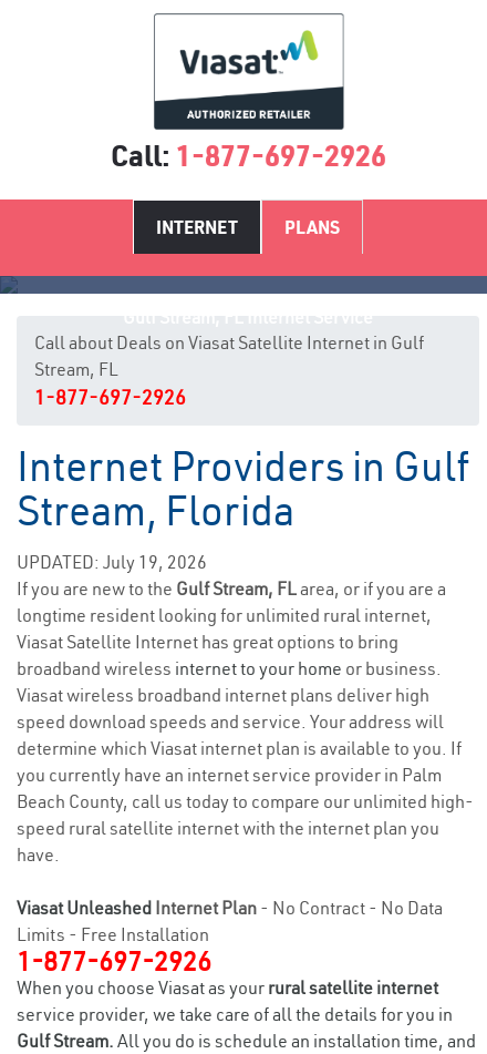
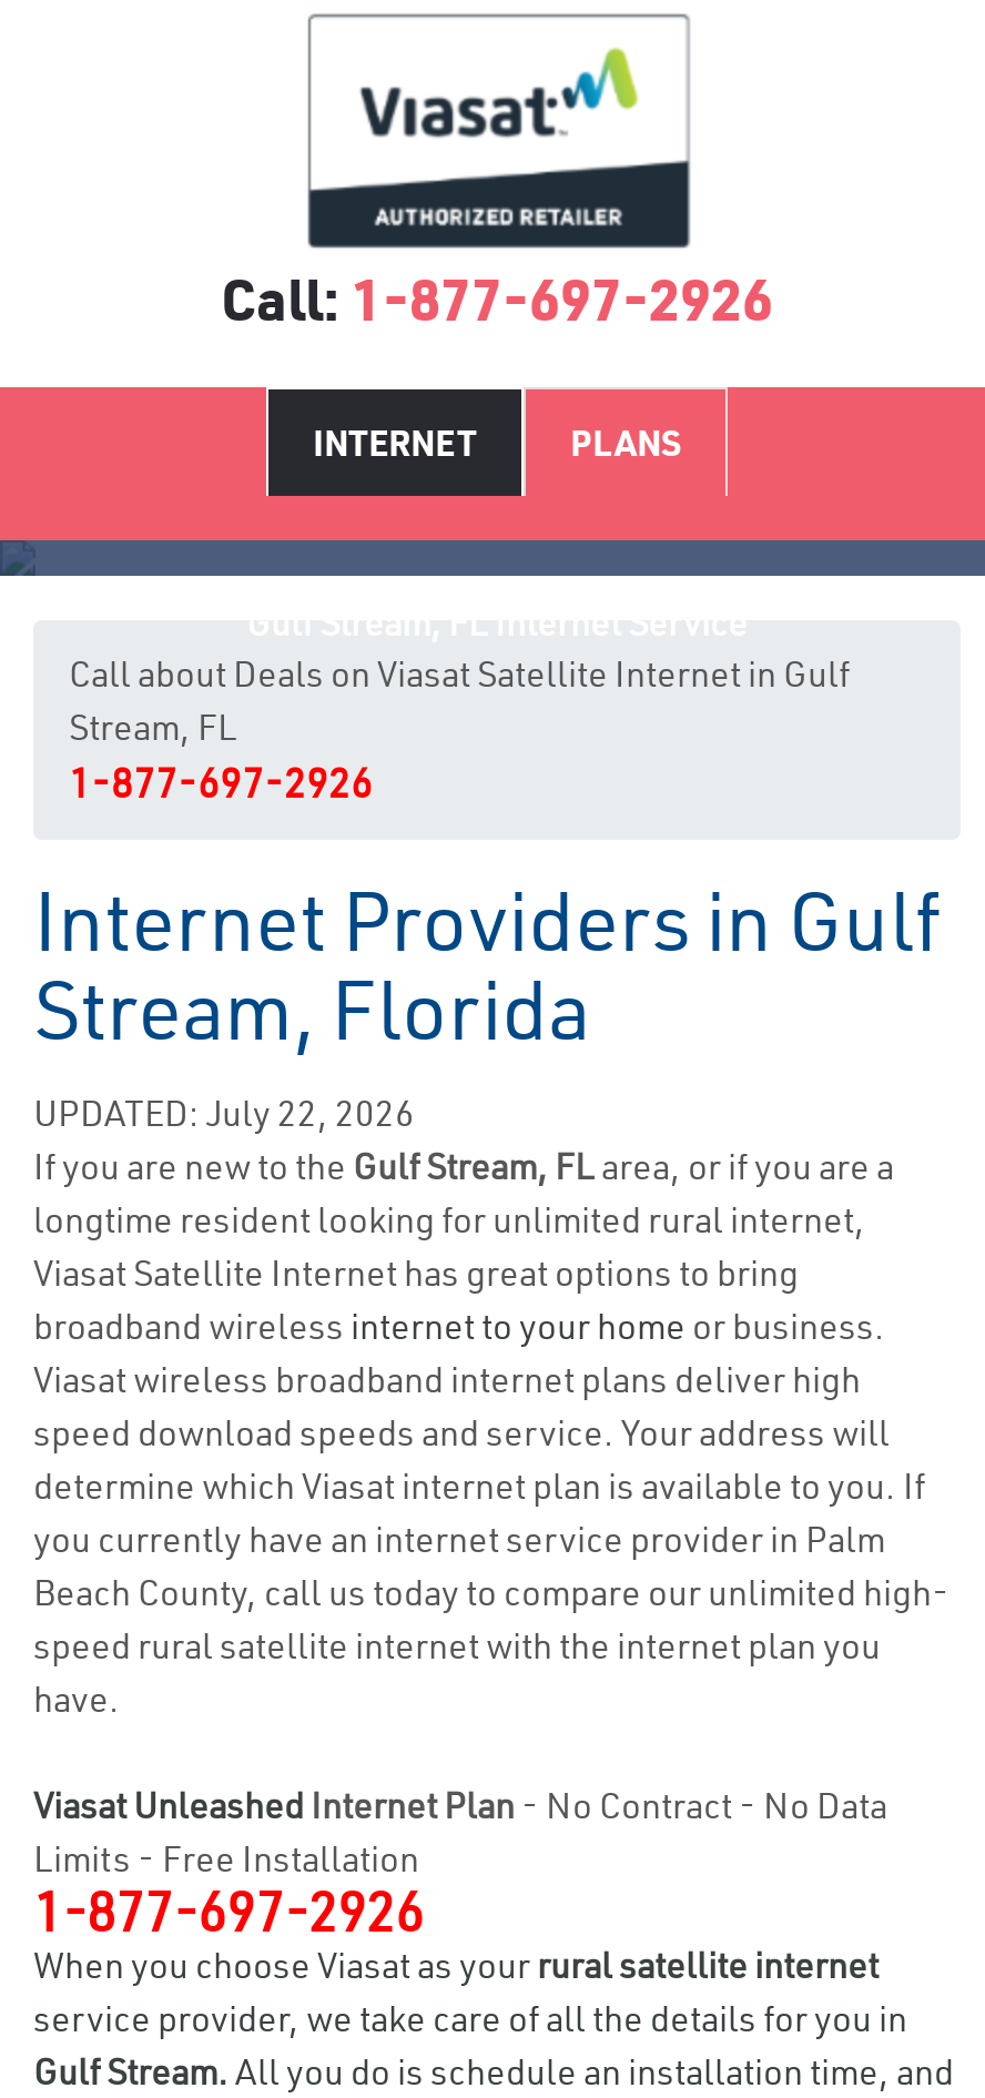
- UPDATED: July 19, 2026
+ UPDATED: July 22, 2026
